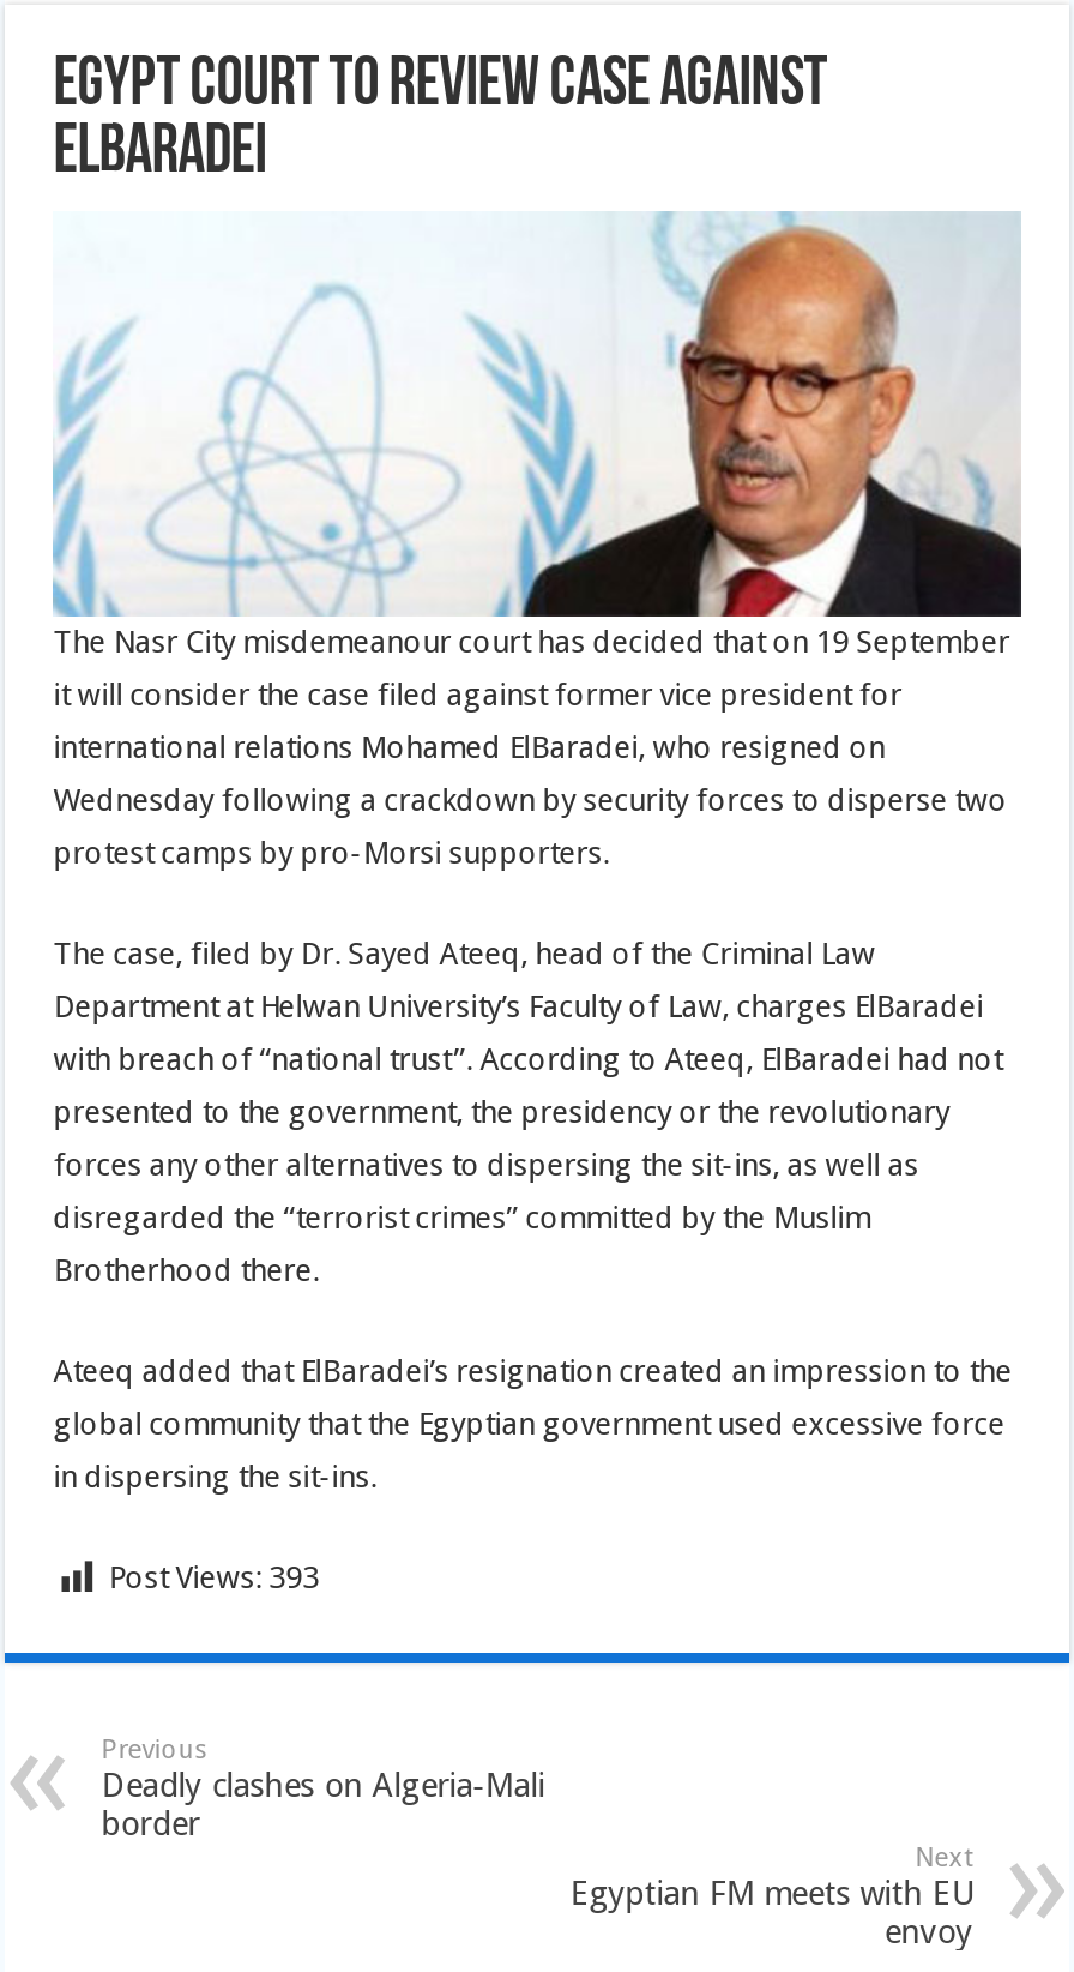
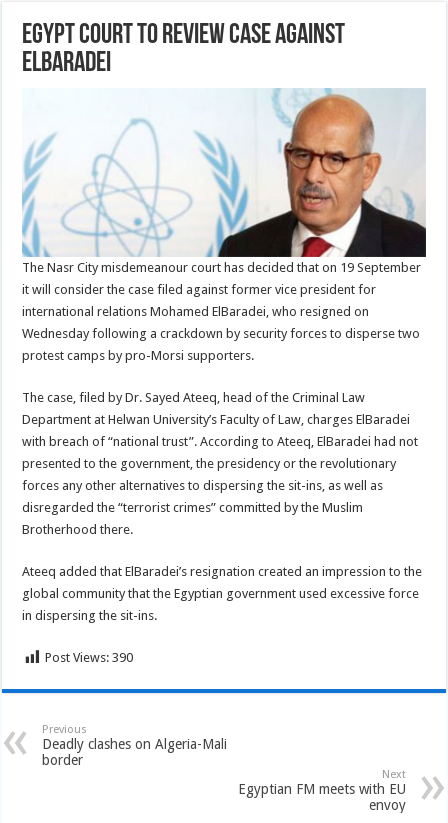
- Post Views: 393
+ Post Views: 390
